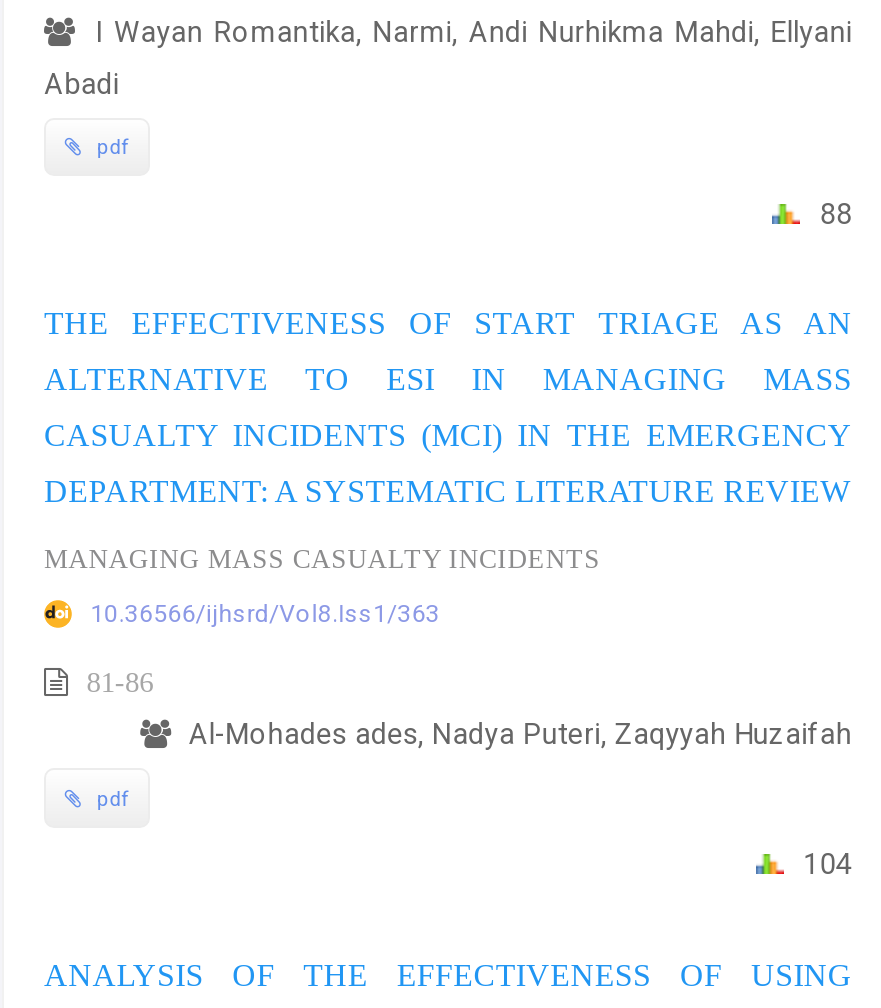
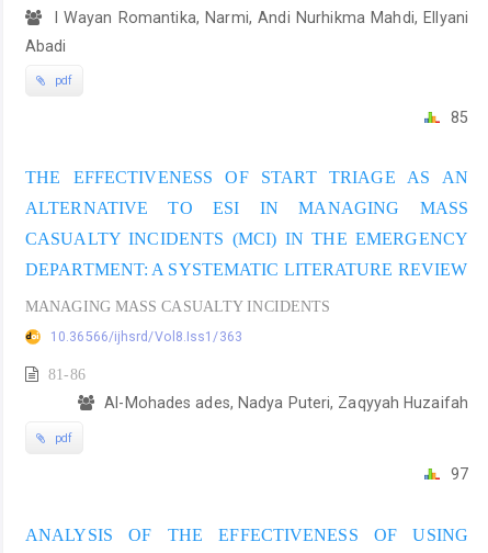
- 88
+ 85

- 104
+ 97
